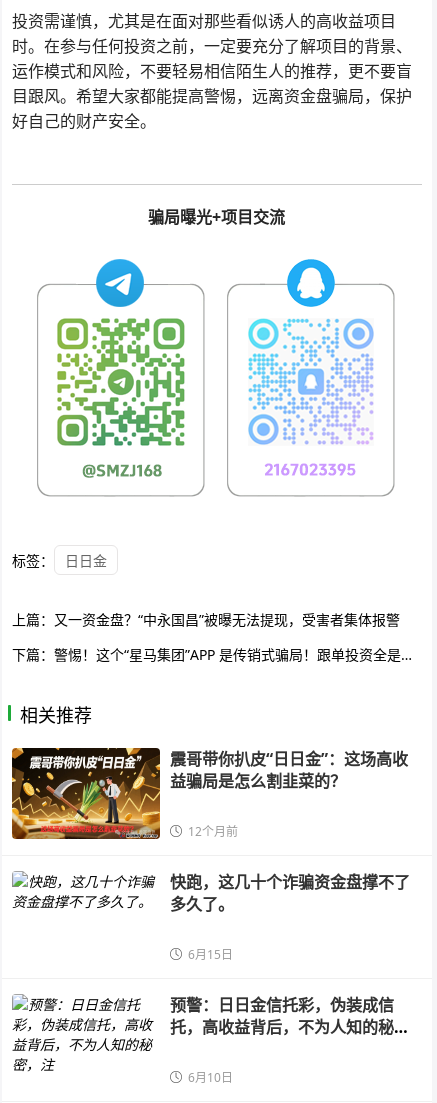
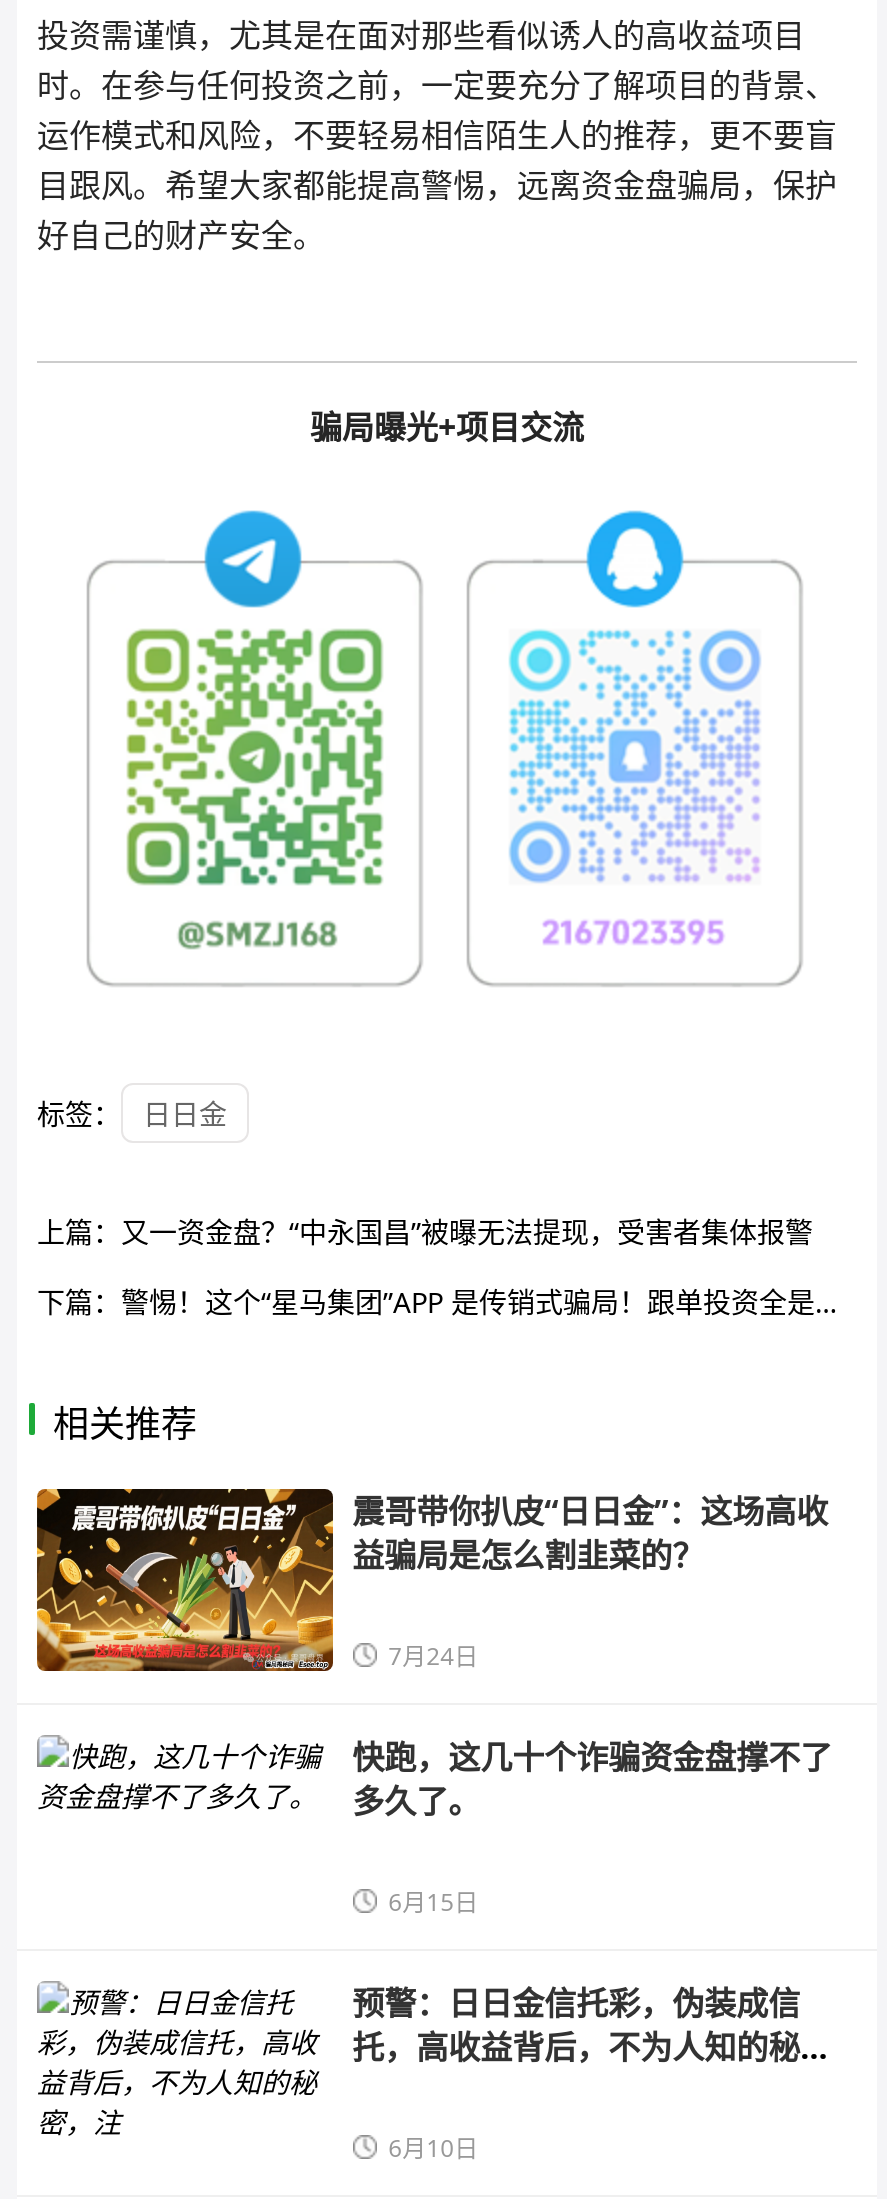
- 12个月前
+ 7月24日
